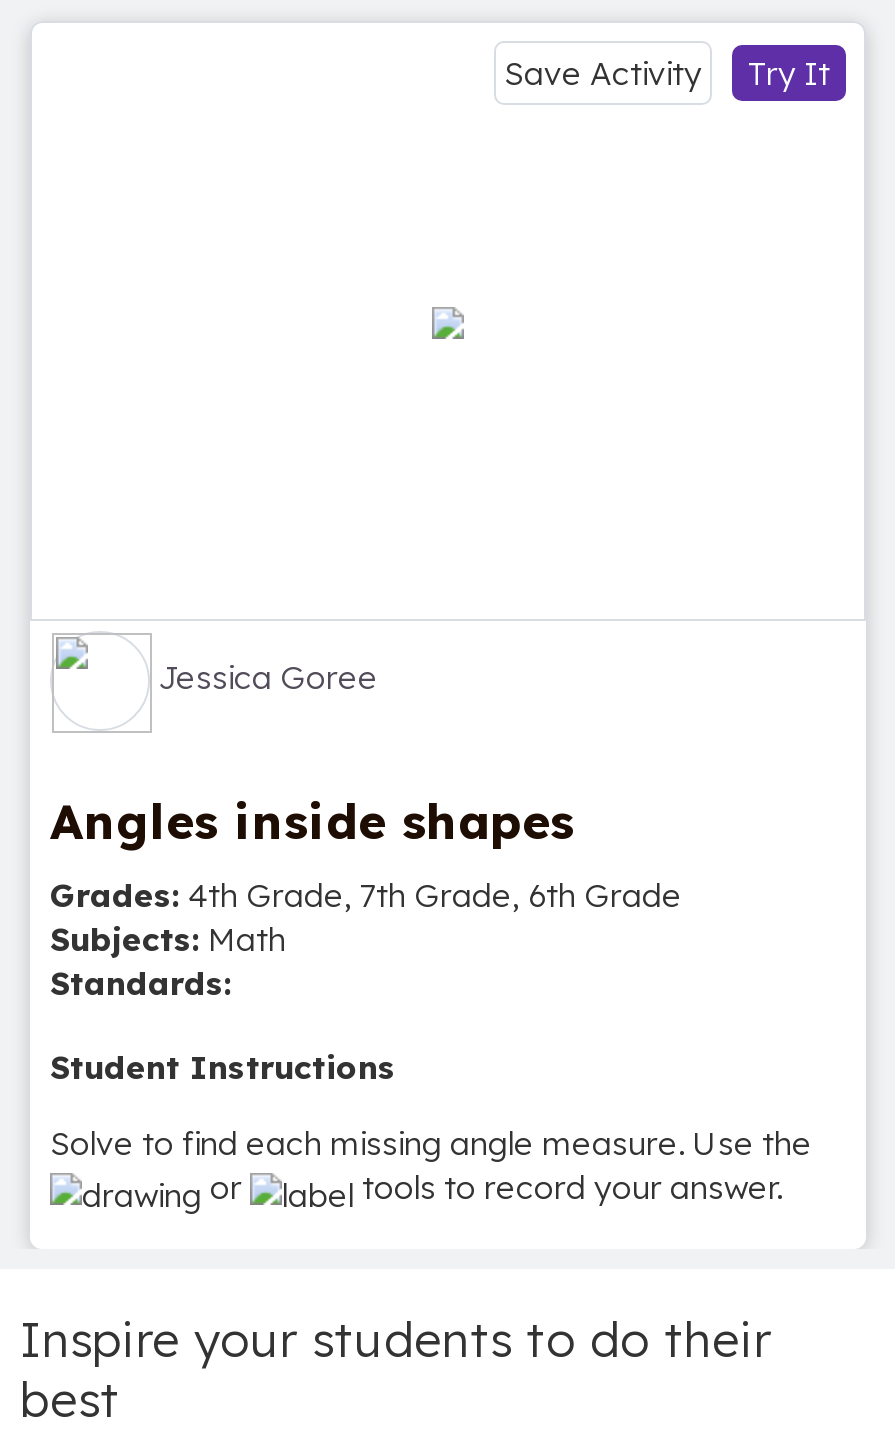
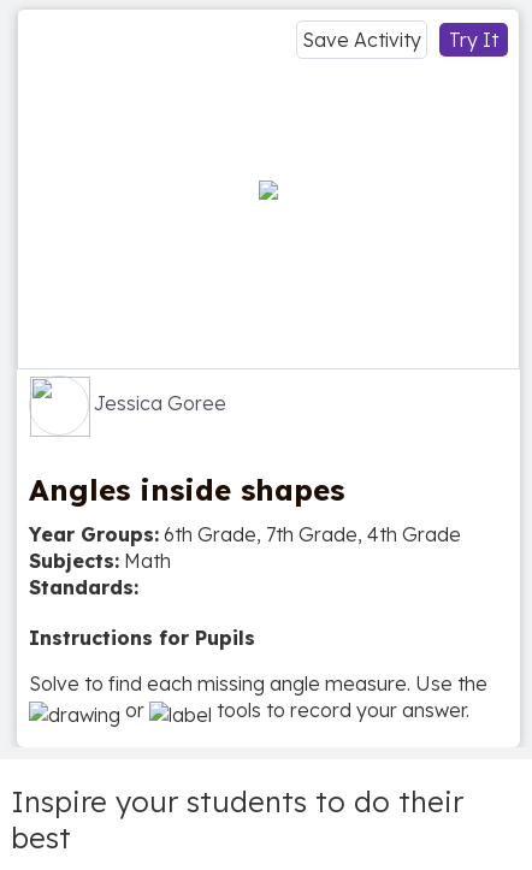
- Grades: 4th Grade, 7th Grade, 6th Grade
+ Year Groups: 6th Grade, 7th Grade, 4th Grade

- Student Instructions
+ Instructions for Pupils
